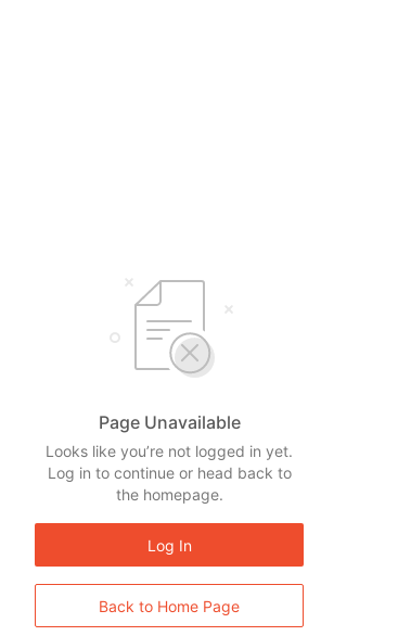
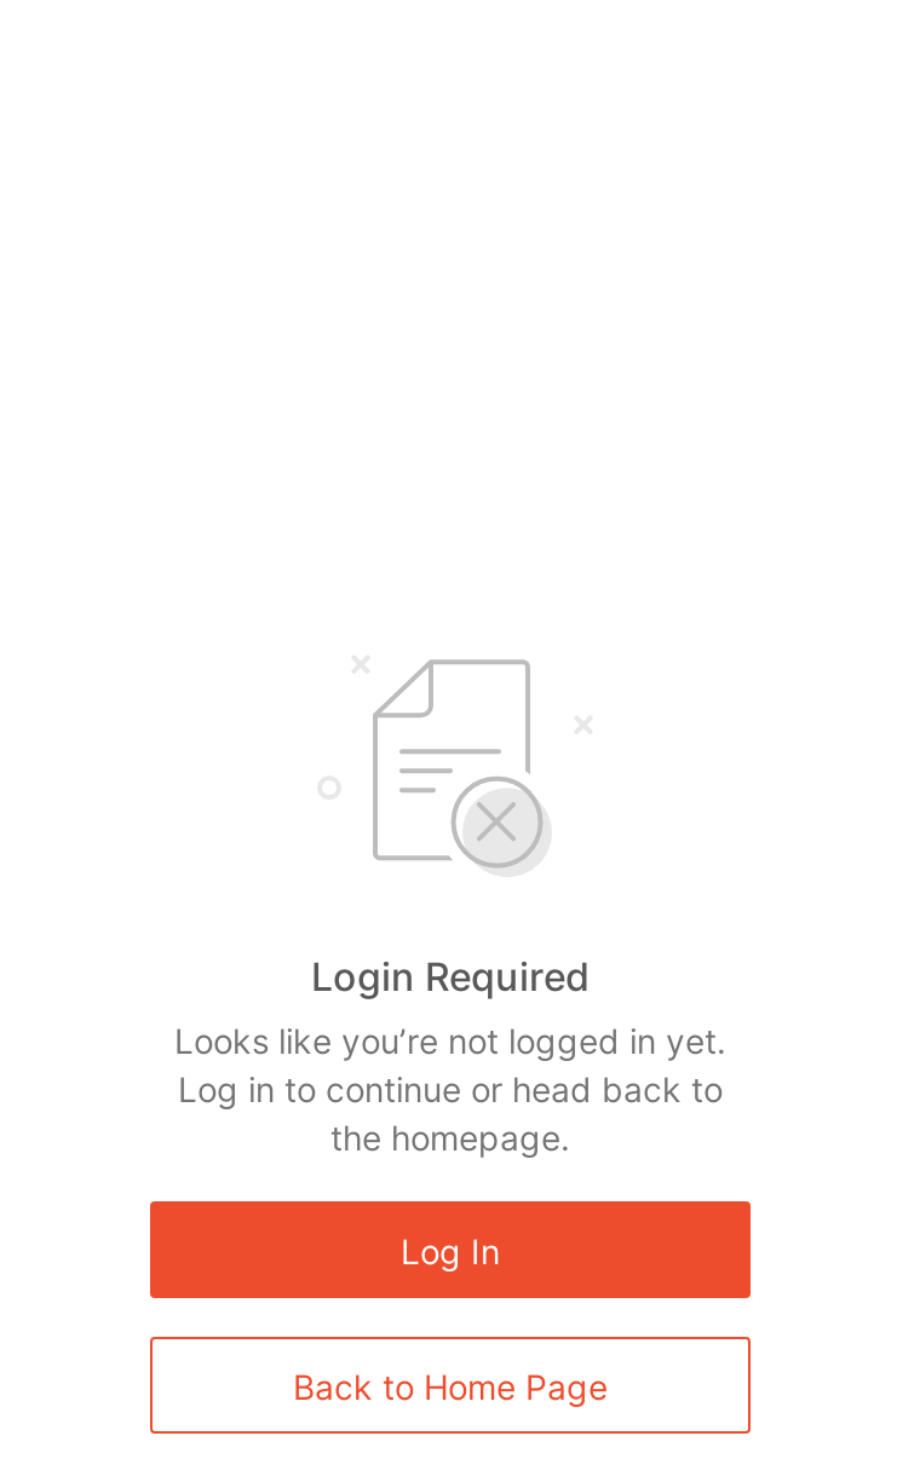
- Page Unavailable
+ Login Required
